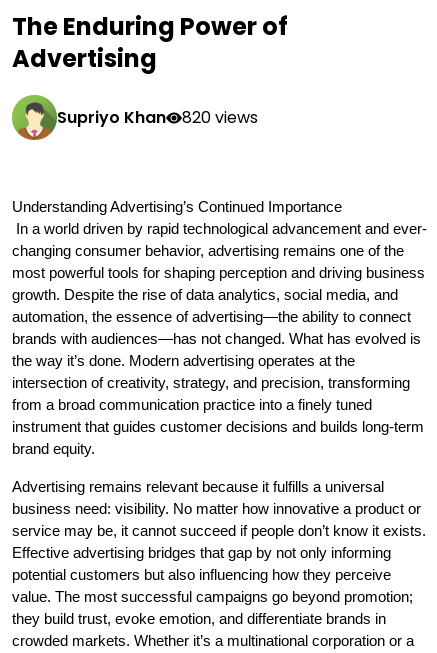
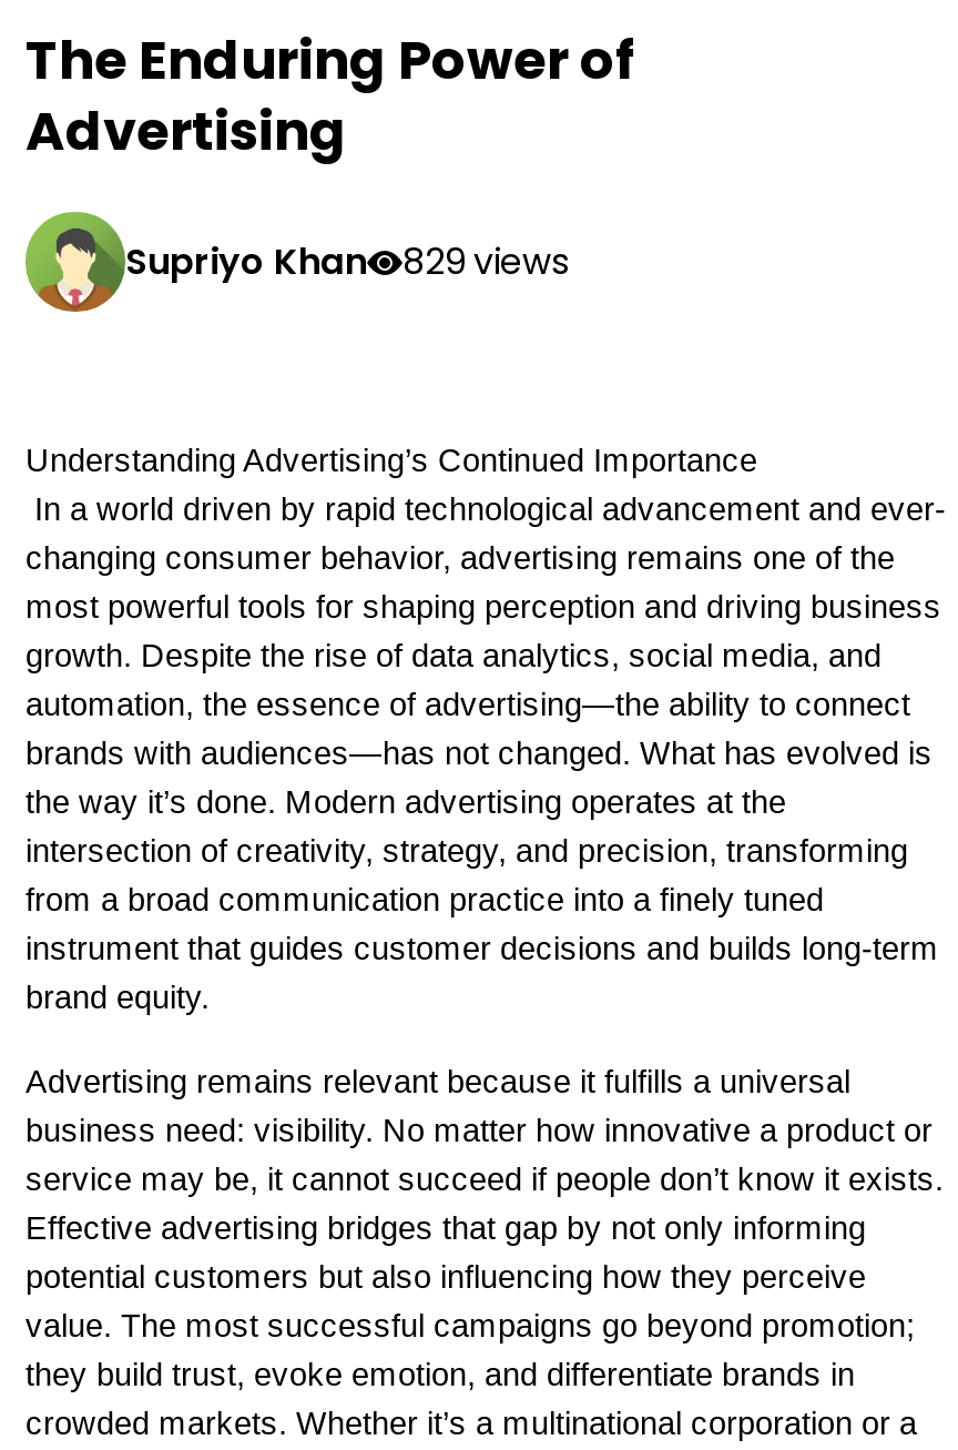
- Supriyo Khan 820 views
+ Supriyo Khan 829 views
